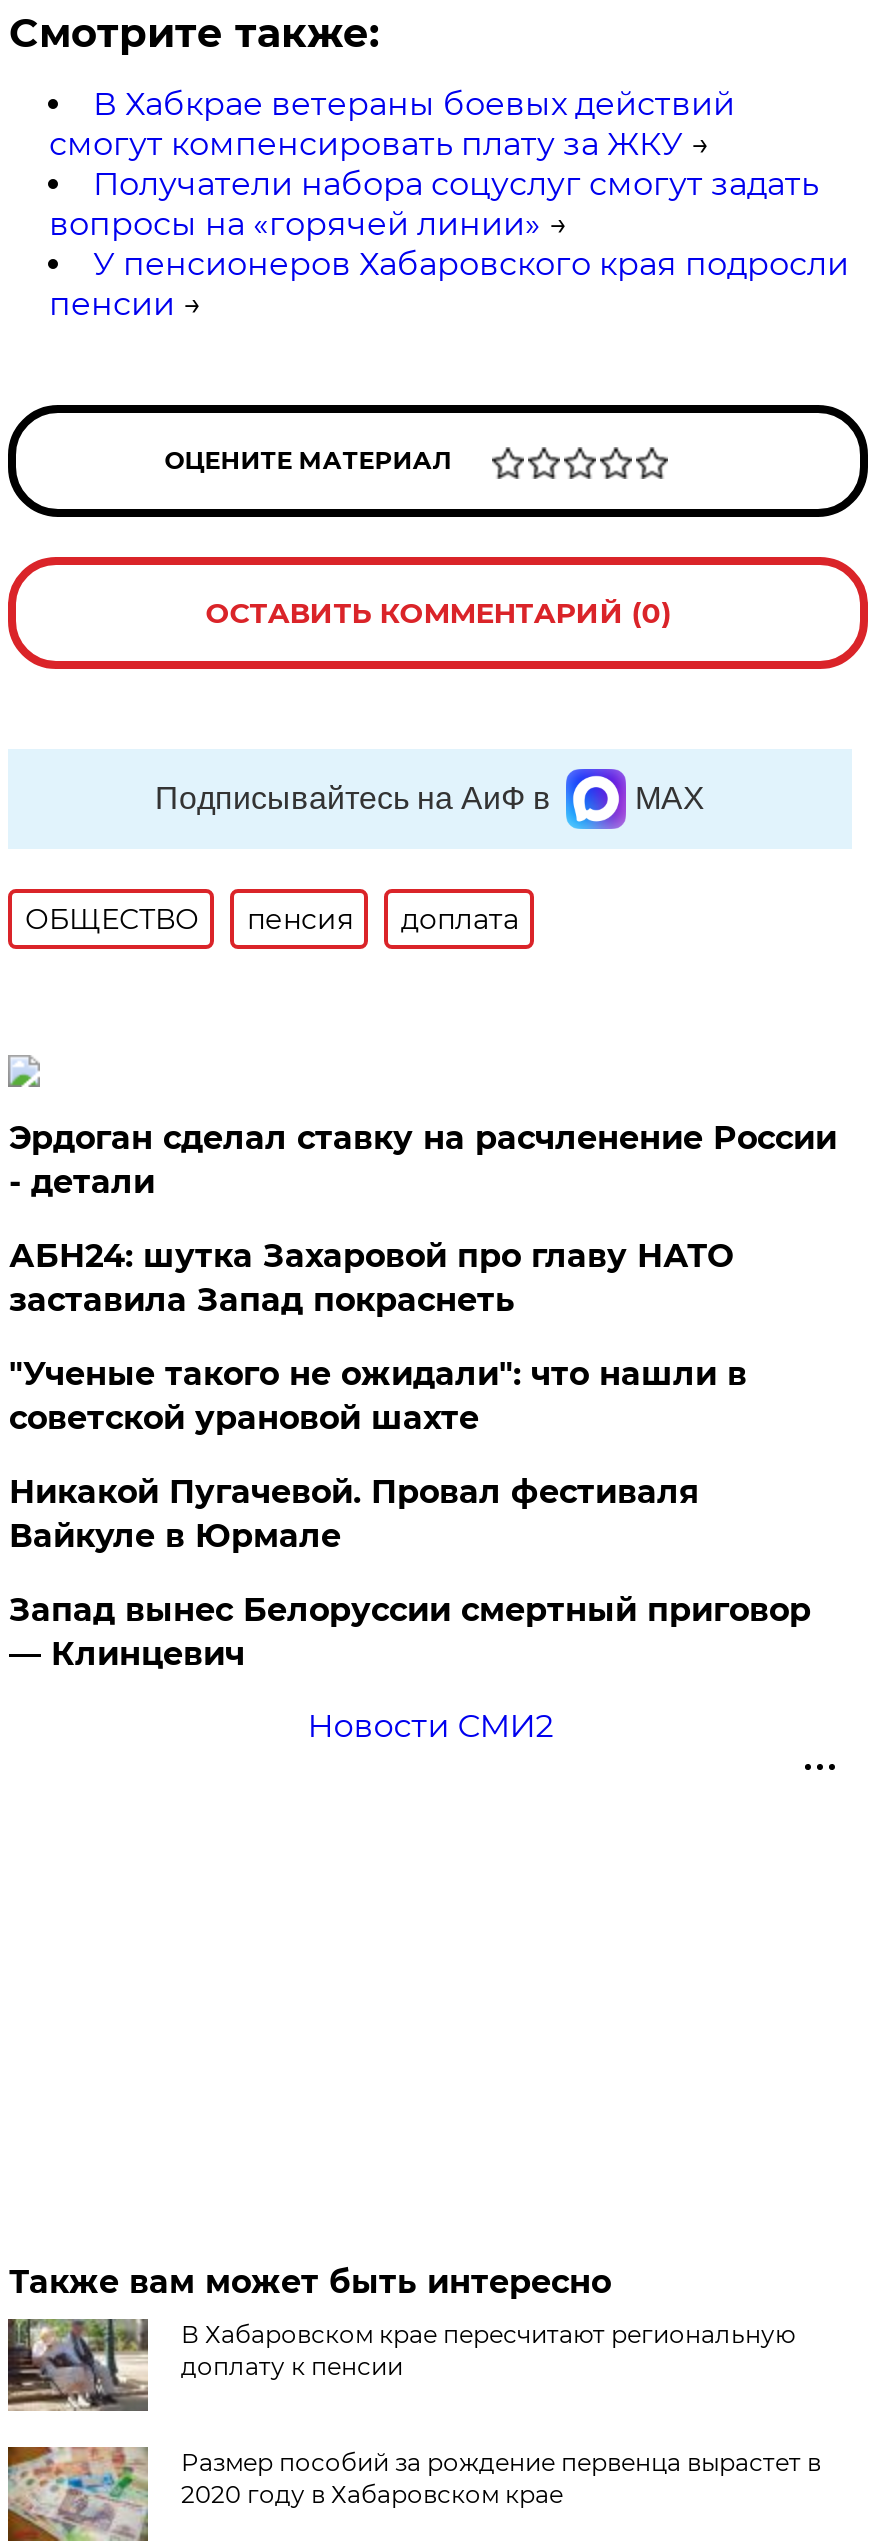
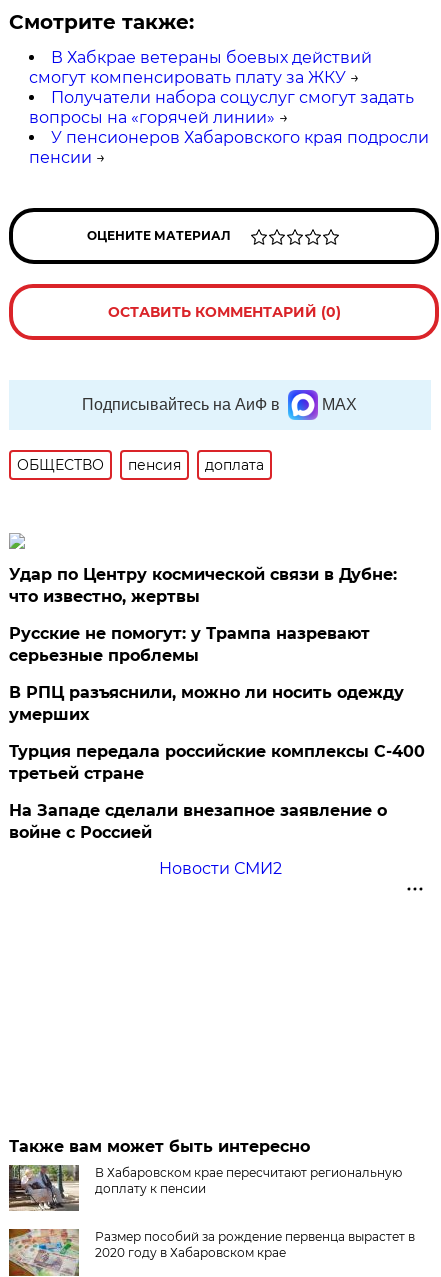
- Эрдоган сделал ставку на расчленение России
- - детали
+ Удар по Центру космической связи в Дубне:
+ что известно, жертвы

- АБН24: шутка Захаровой про главу НАТО
- заставила Запад покраснеть
+ Русские не помогут: у Трампа назревают
+ серьезные проблемы

- "Ученые такого не ожидали": что нашли в
- советской урановой шахте
+ В РПЦ разъяснили, можно ли носить одежду
+ умерших

- Никакой Пугачевой. Провал фестиваля
- Вайкуле в Юрмале
+ Турция передала российские комплексы С-400
+ третьей стране

- Запад вынес Белоруссии смертный приговор
- — Клинцевич
+ На Западе сделали внезапное заявление о
+ войне с Россией
